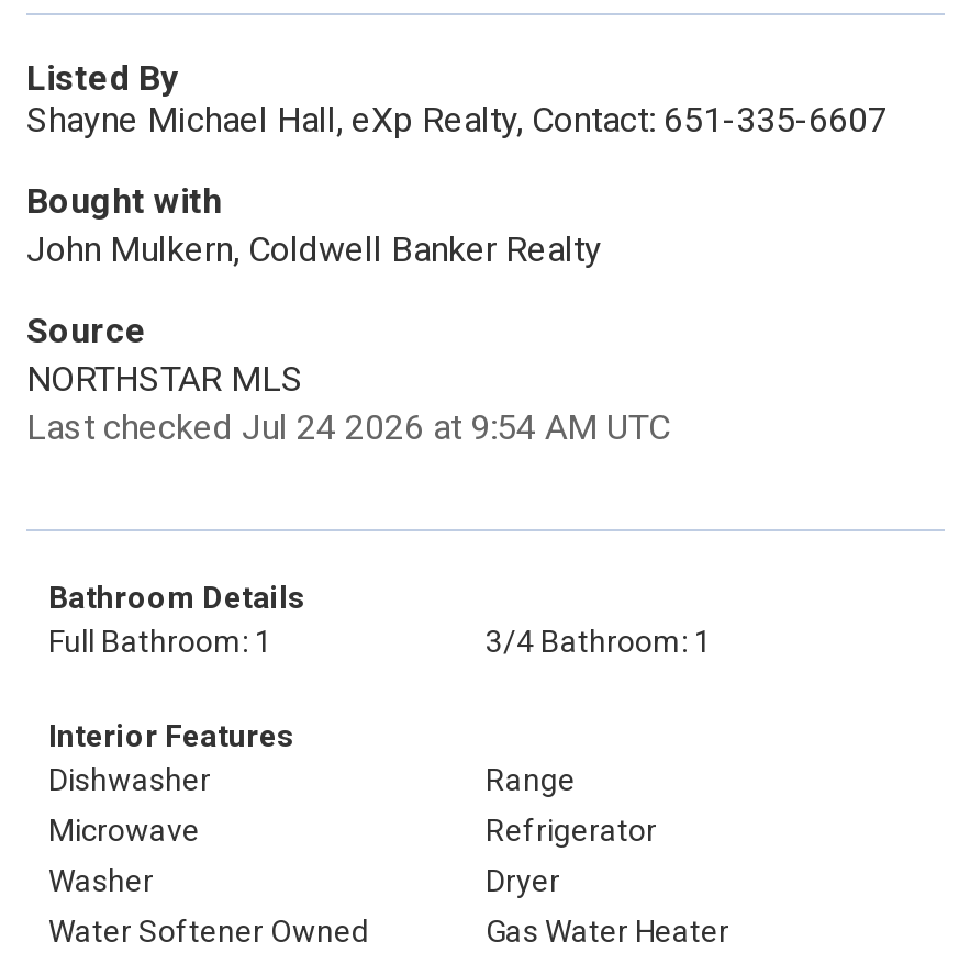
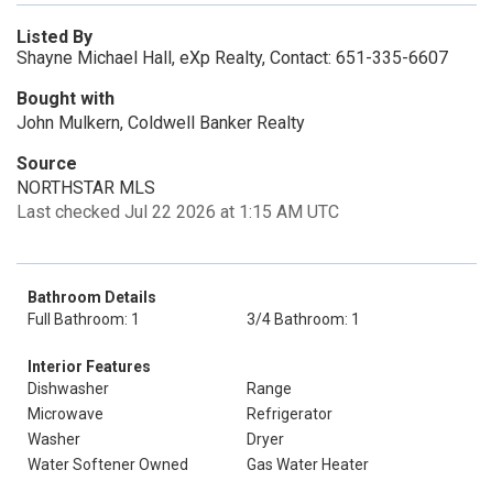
- Last checked Jul 24 2026 at 9:54 AM UTC
+ Last checked Jul 22 2026 at 1:15 AM UTC
